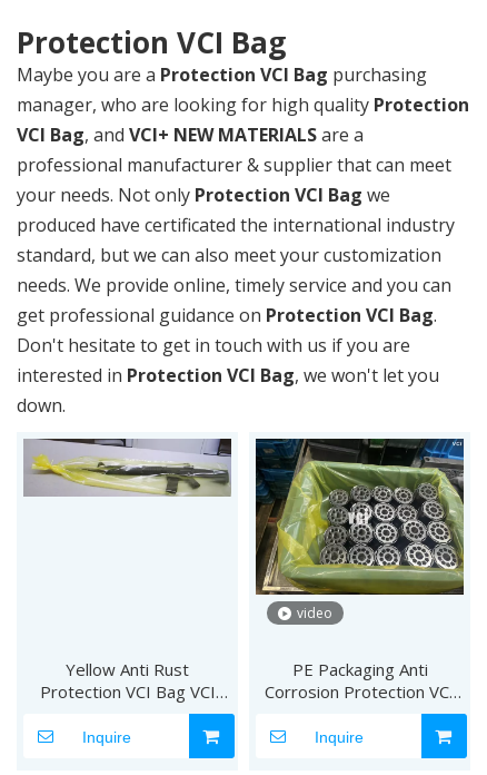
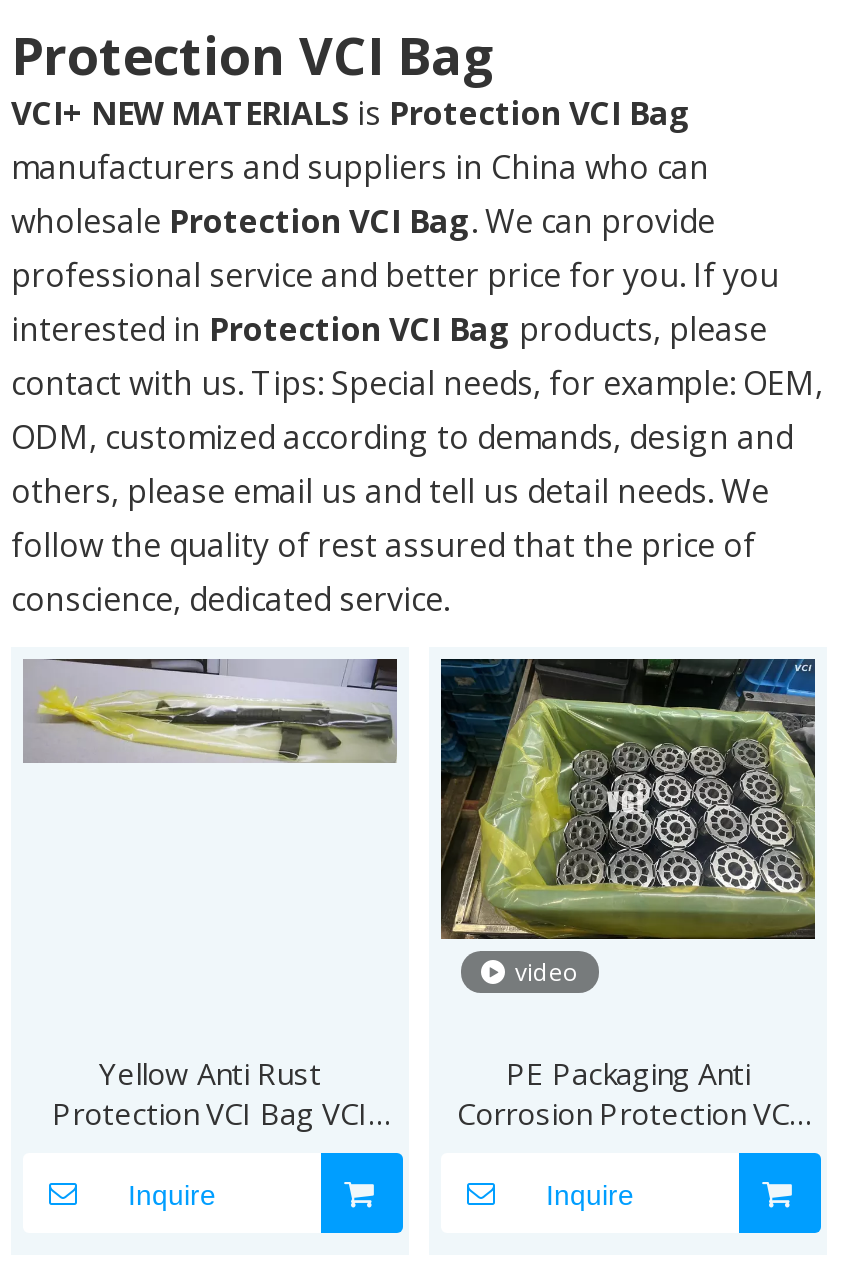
- Maybe you are a Protection VCI Bag purchasing
- manager, who are looking for high quality Protection
- VCI Bag, and VCI+ NEW MATERIALS are a
- professional manufacturer & supplier that can meet
- your needs. Not only Protection VCI Bag we
- produced have certificated the international industry
- standard, but we can also meet your customization
- needs. We provide online, timely service and you can
- get professional guidance on Protection VCI Bag.
- Don't hesitate to get in touch with us if you are
- interested in Protection VCI Bag, we won't let you
- down.
+ VCI+ NEW MATERIALS is Protection VCI Bag
+ manufacturers and suppliers in China who can
+ wholesale Protection VCI Bag. We can provide
+ professional service and better price for you. If you
+ interested in Protection VCI Bag products, please
+ contact with us. Tips: Special needs, for example: OEM,
+ ODM, customized according to demands, design and
+ others, please email us and tell us detail needs. We
+ follow the quality of rest assured that the price of
+ conscience, dedicated service.
